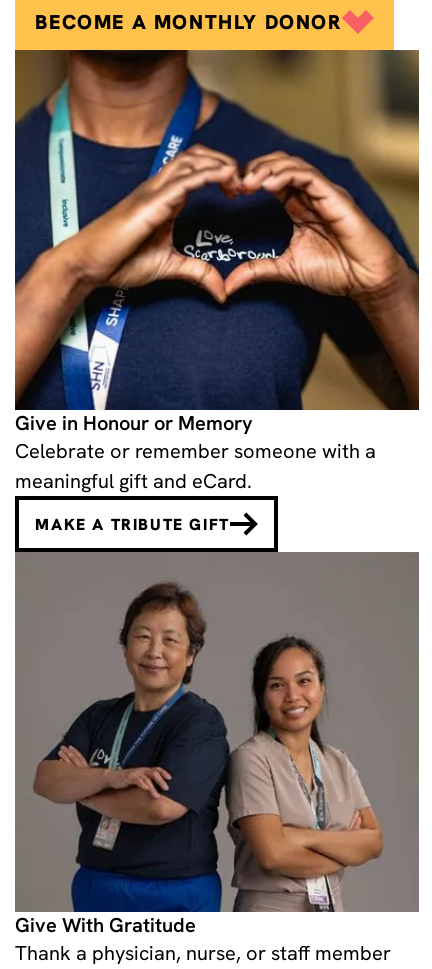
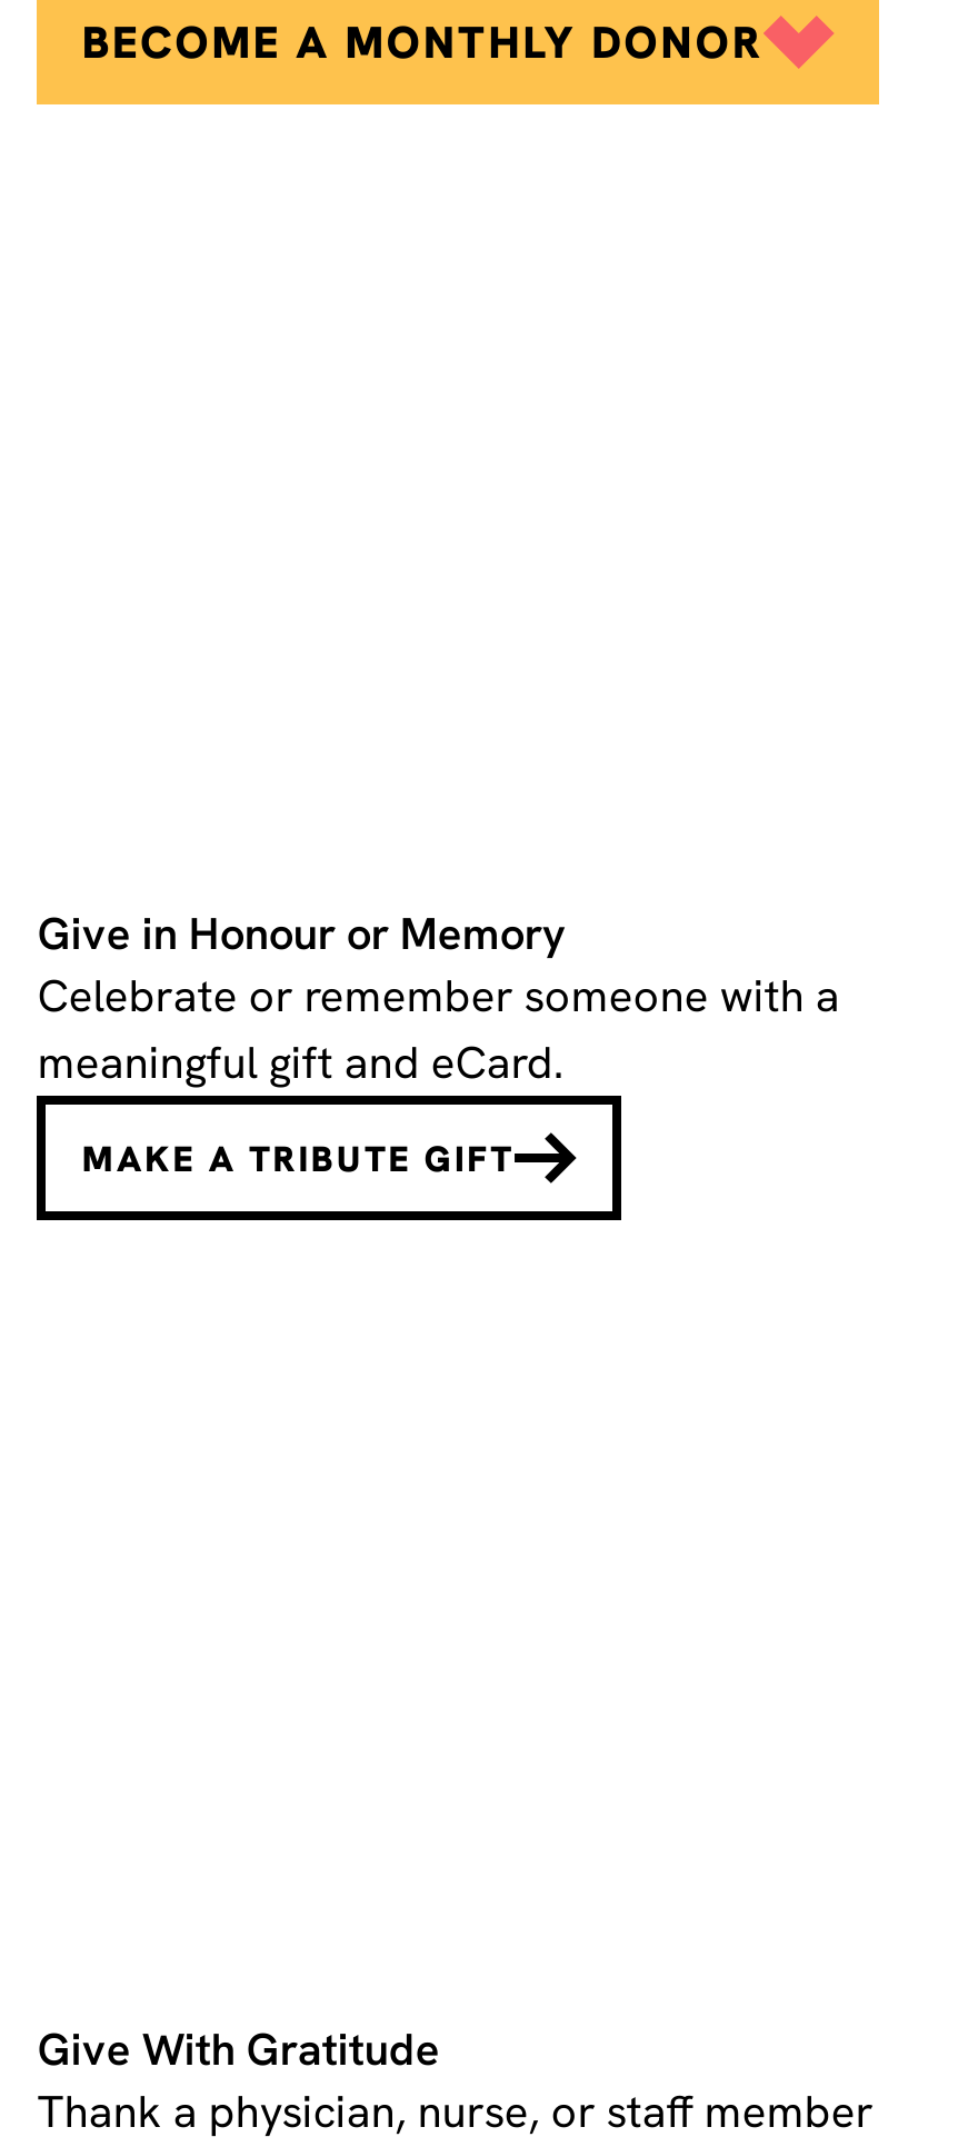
- [image]

- [image]
